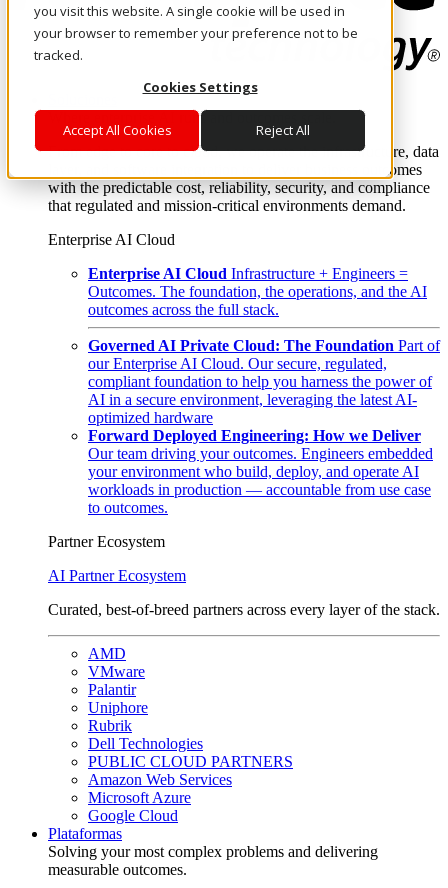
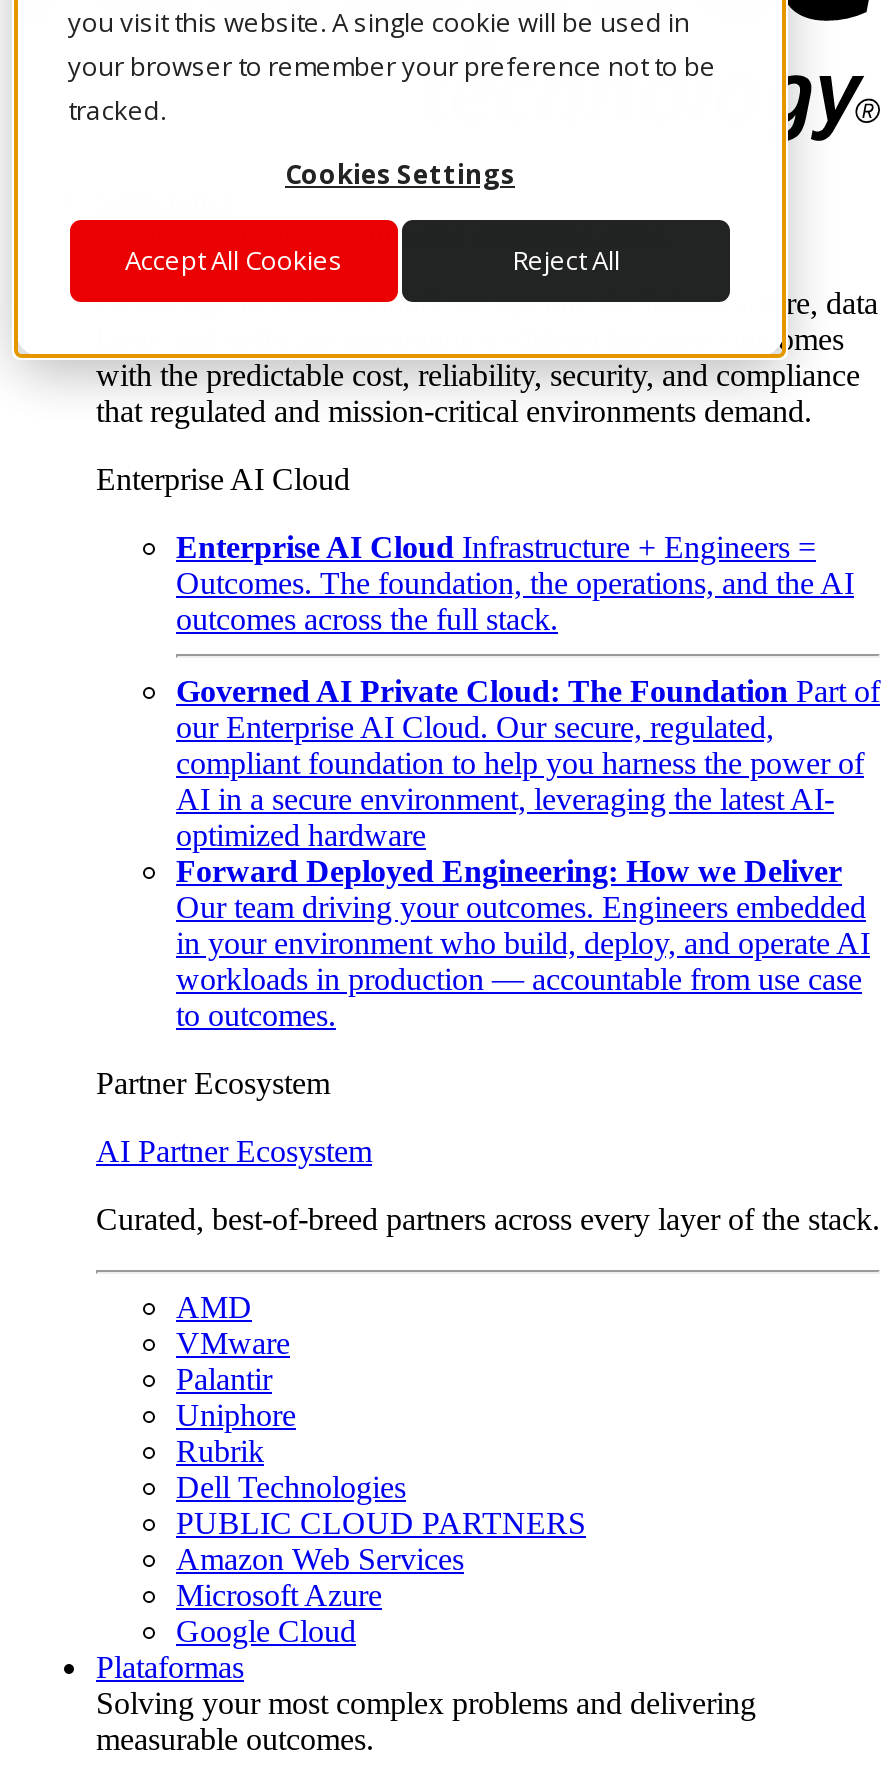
- your environment who build, deploy, and operate AI
+ in your environment who build, deploy, and operate AI
